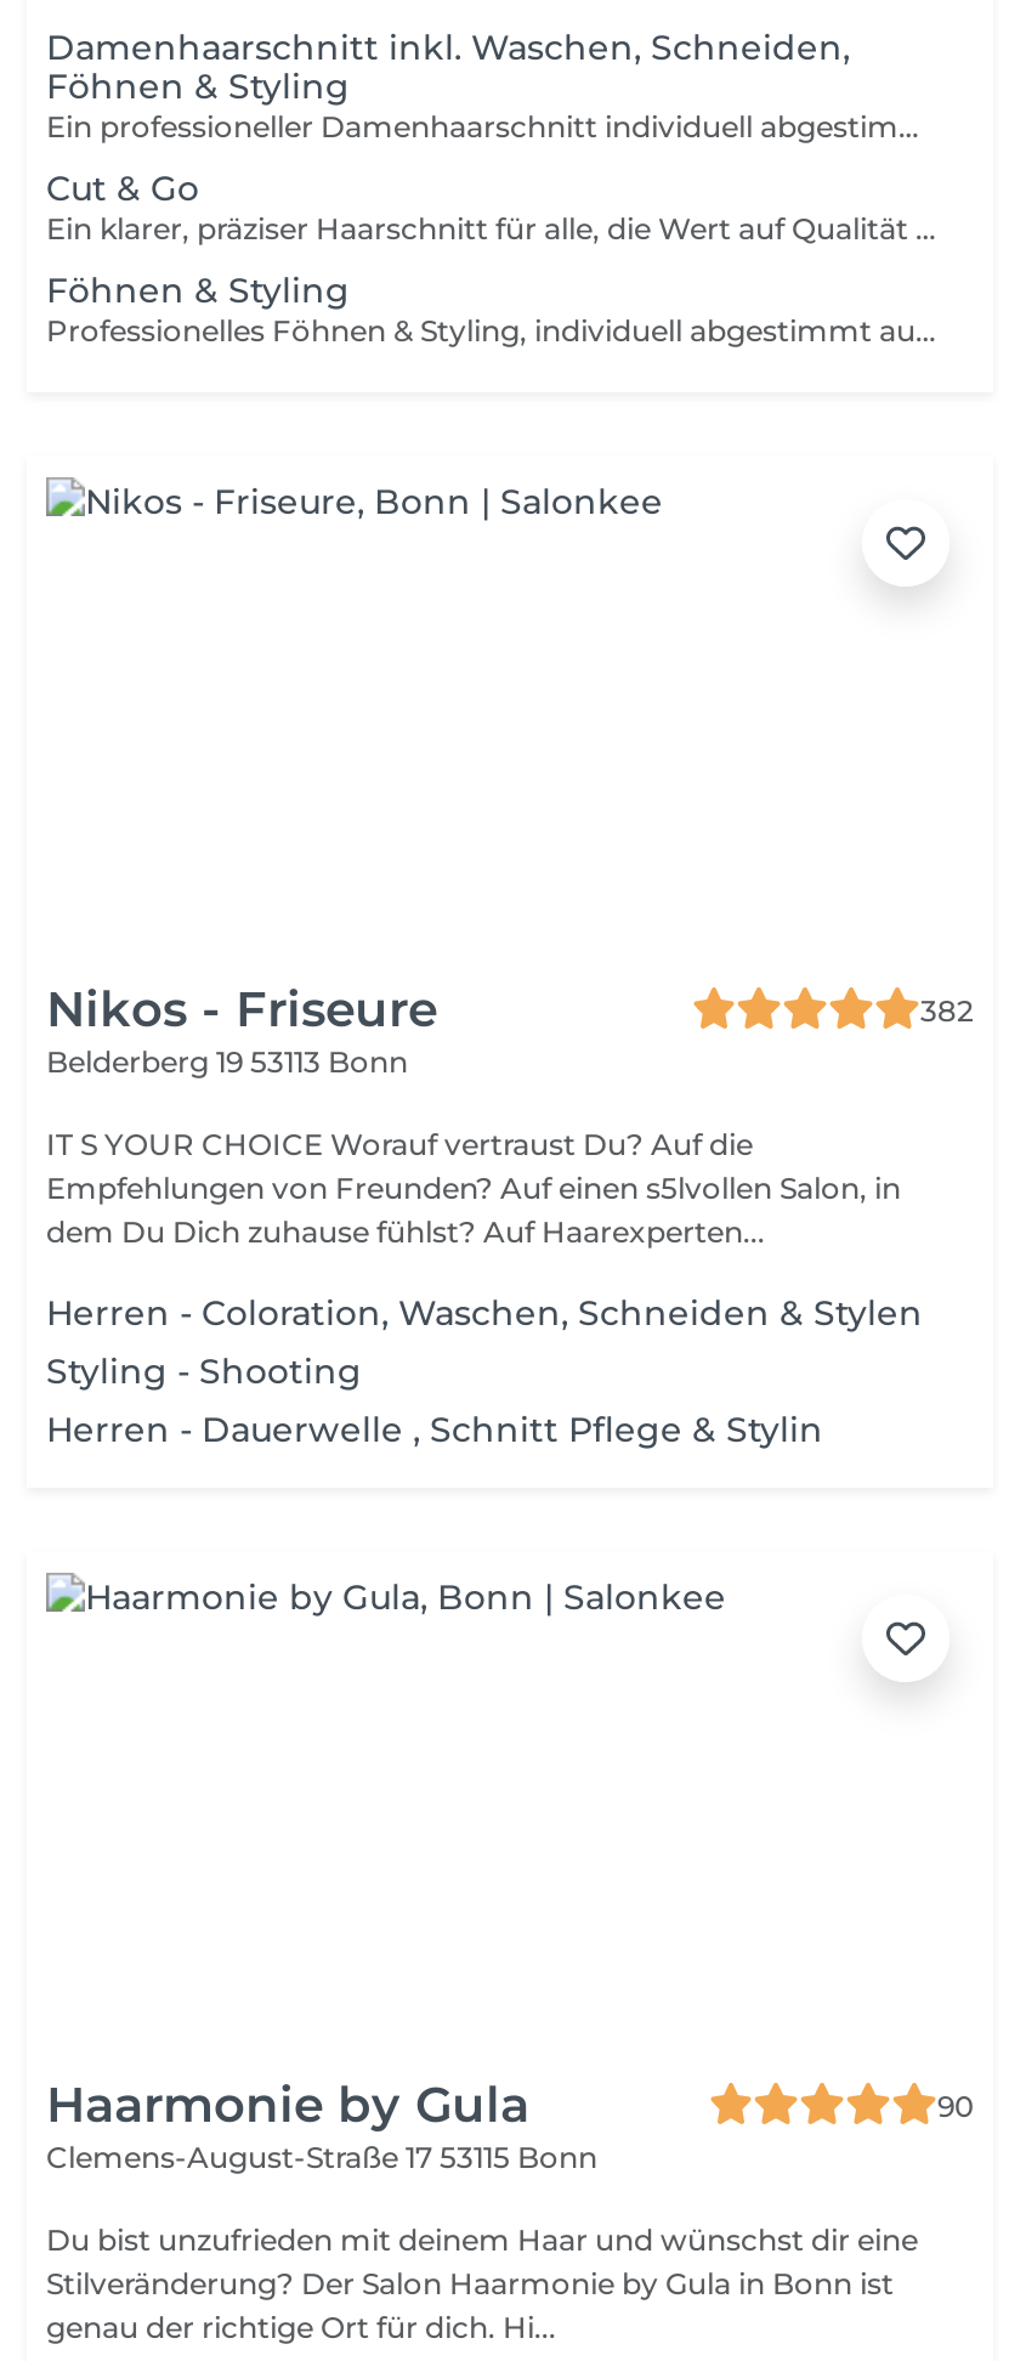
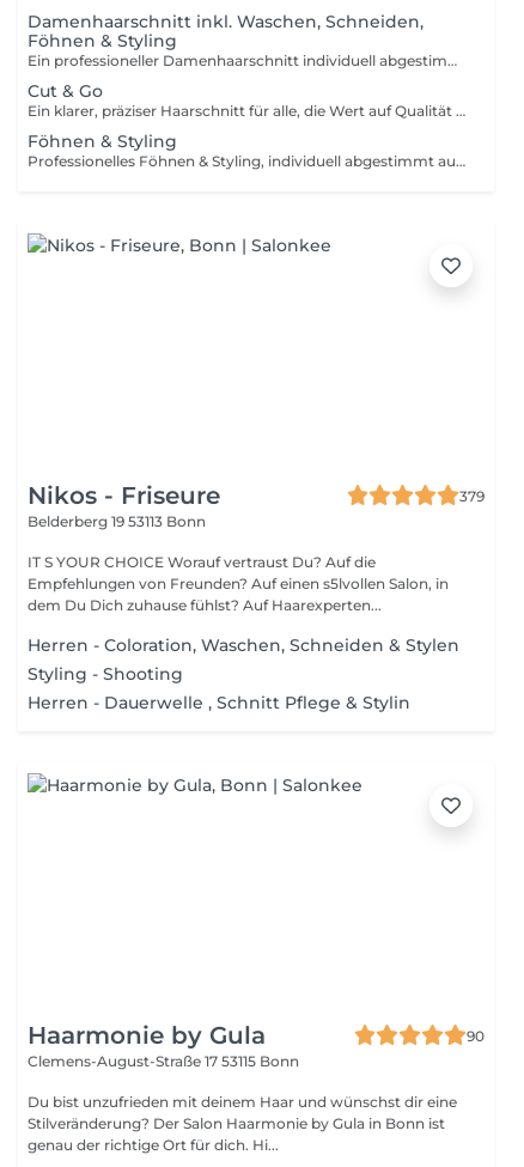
- 382
+ 379
